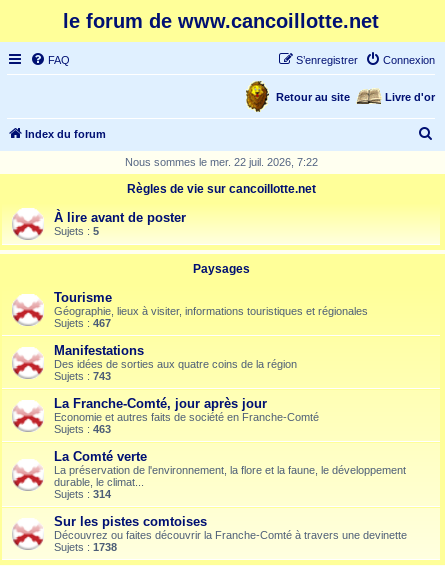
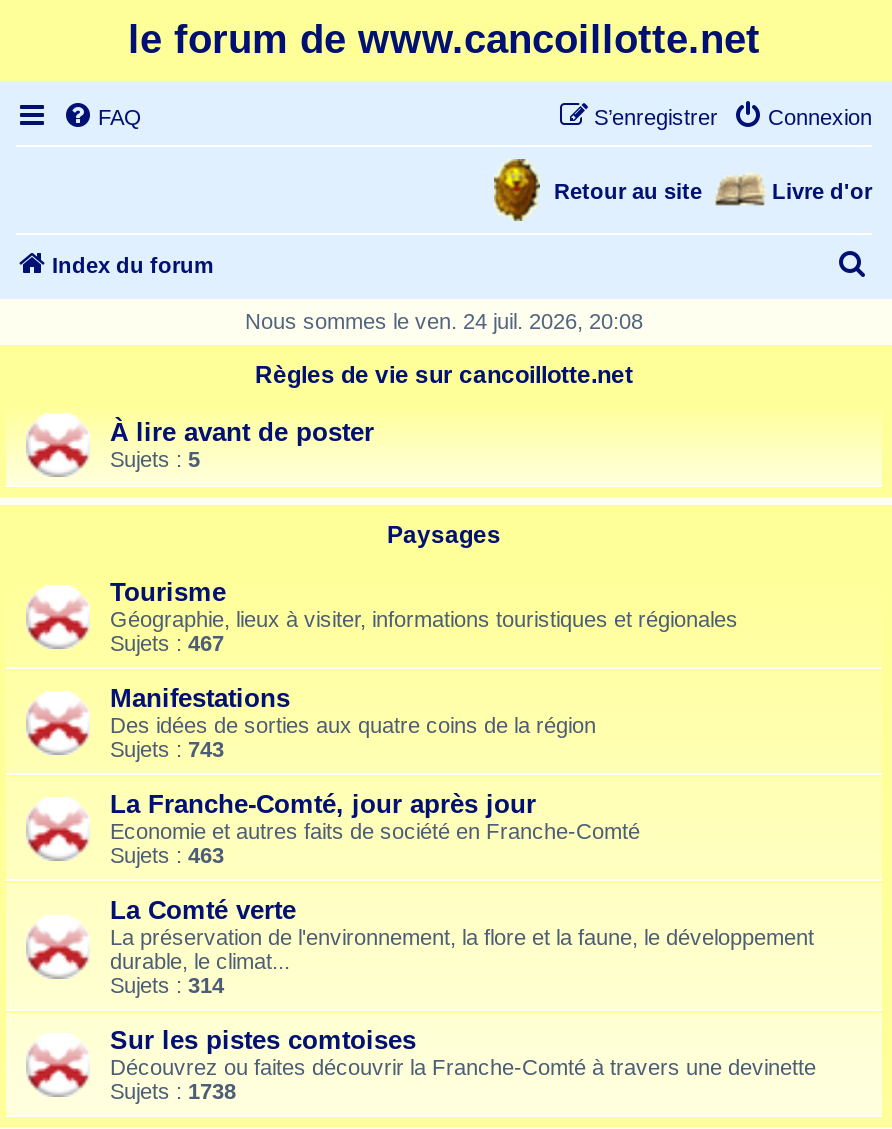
- Nous sommes le mer. 22 juil. 2026, 7:22
+ Nous sommes le ven. 24 juil. 2026, 20:08
